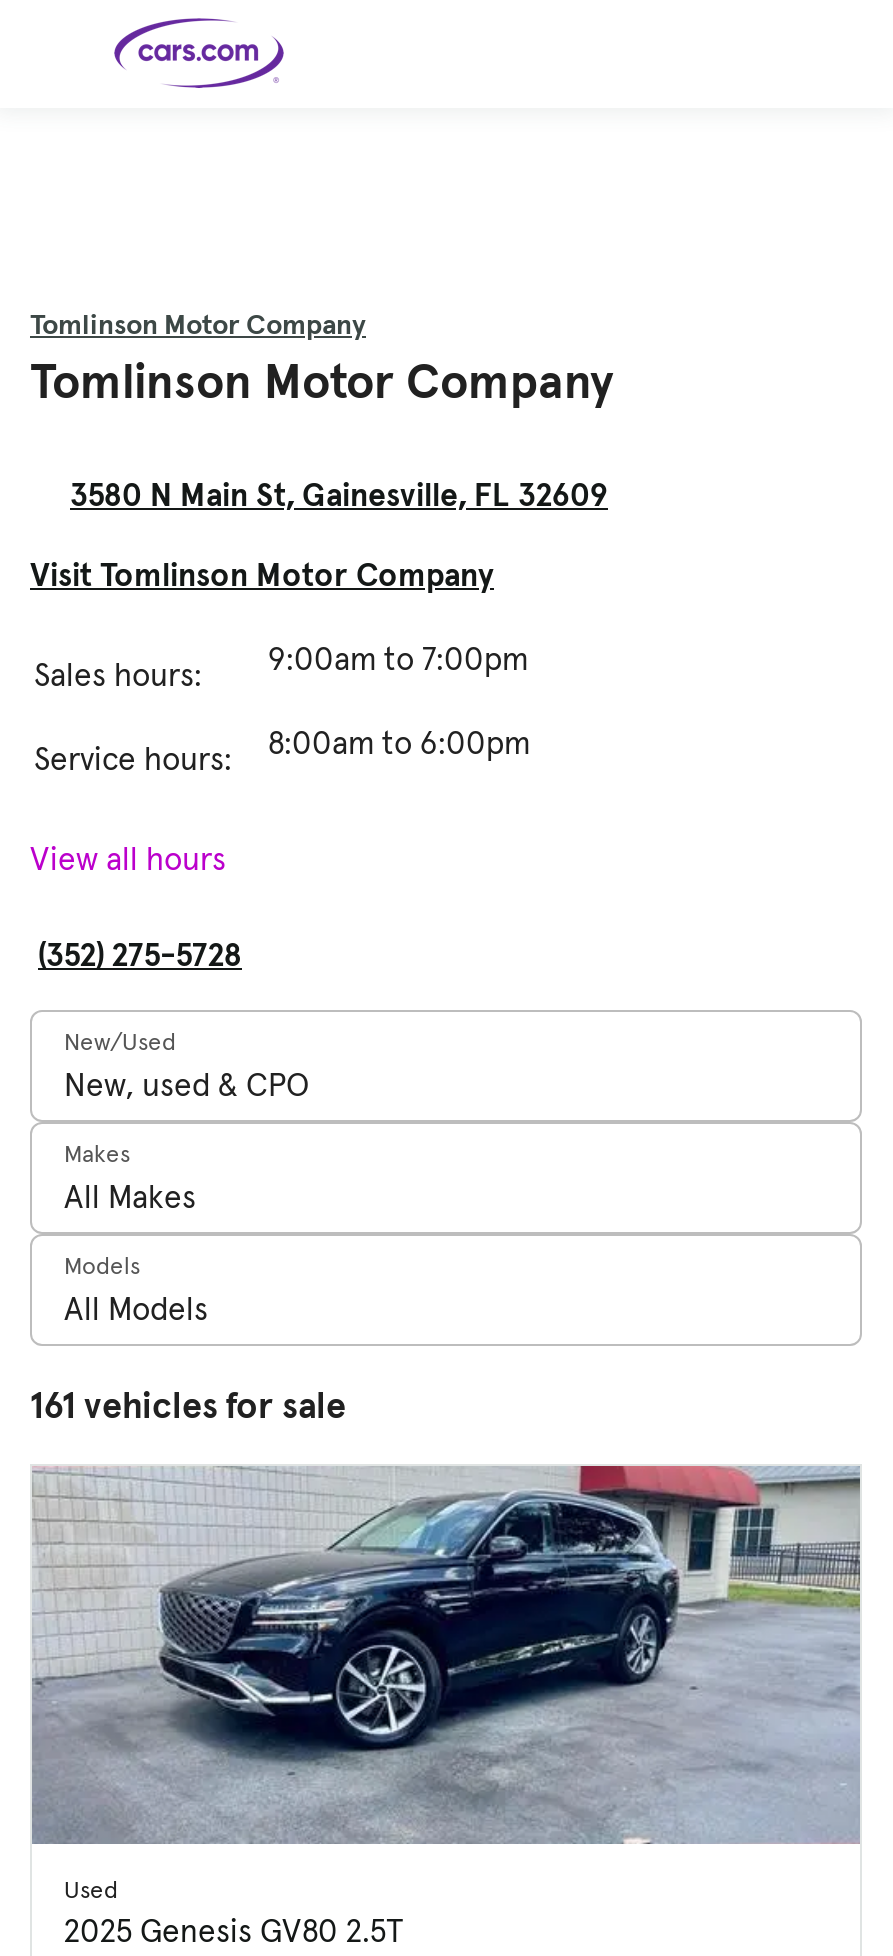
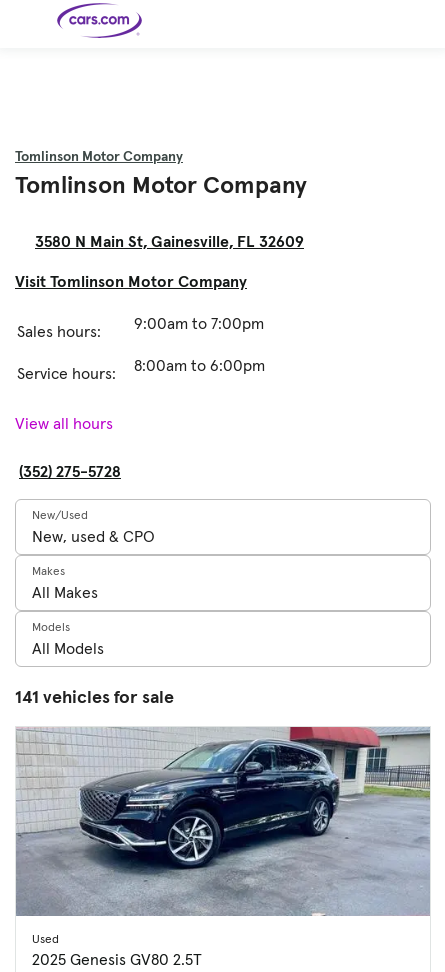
- 161 vehicles for sale
+ 141 vehicles for sale
